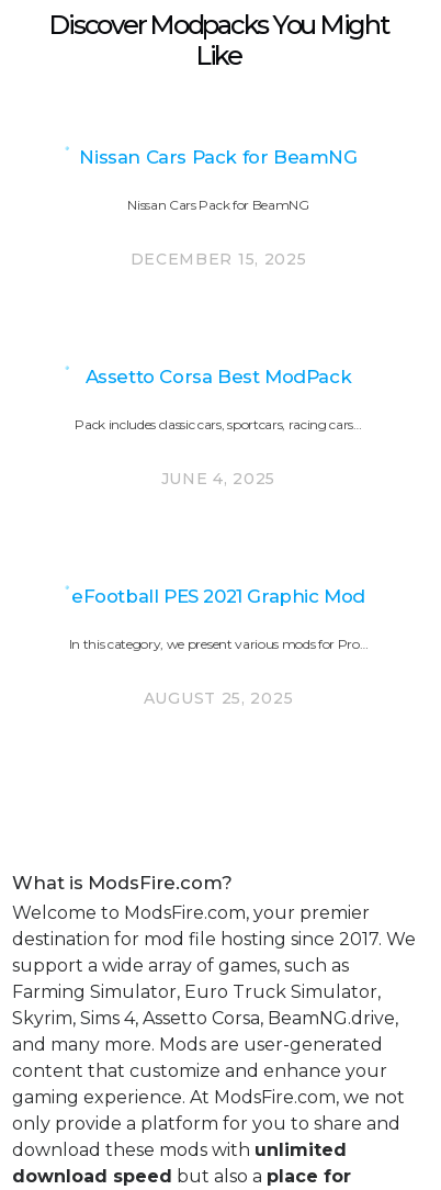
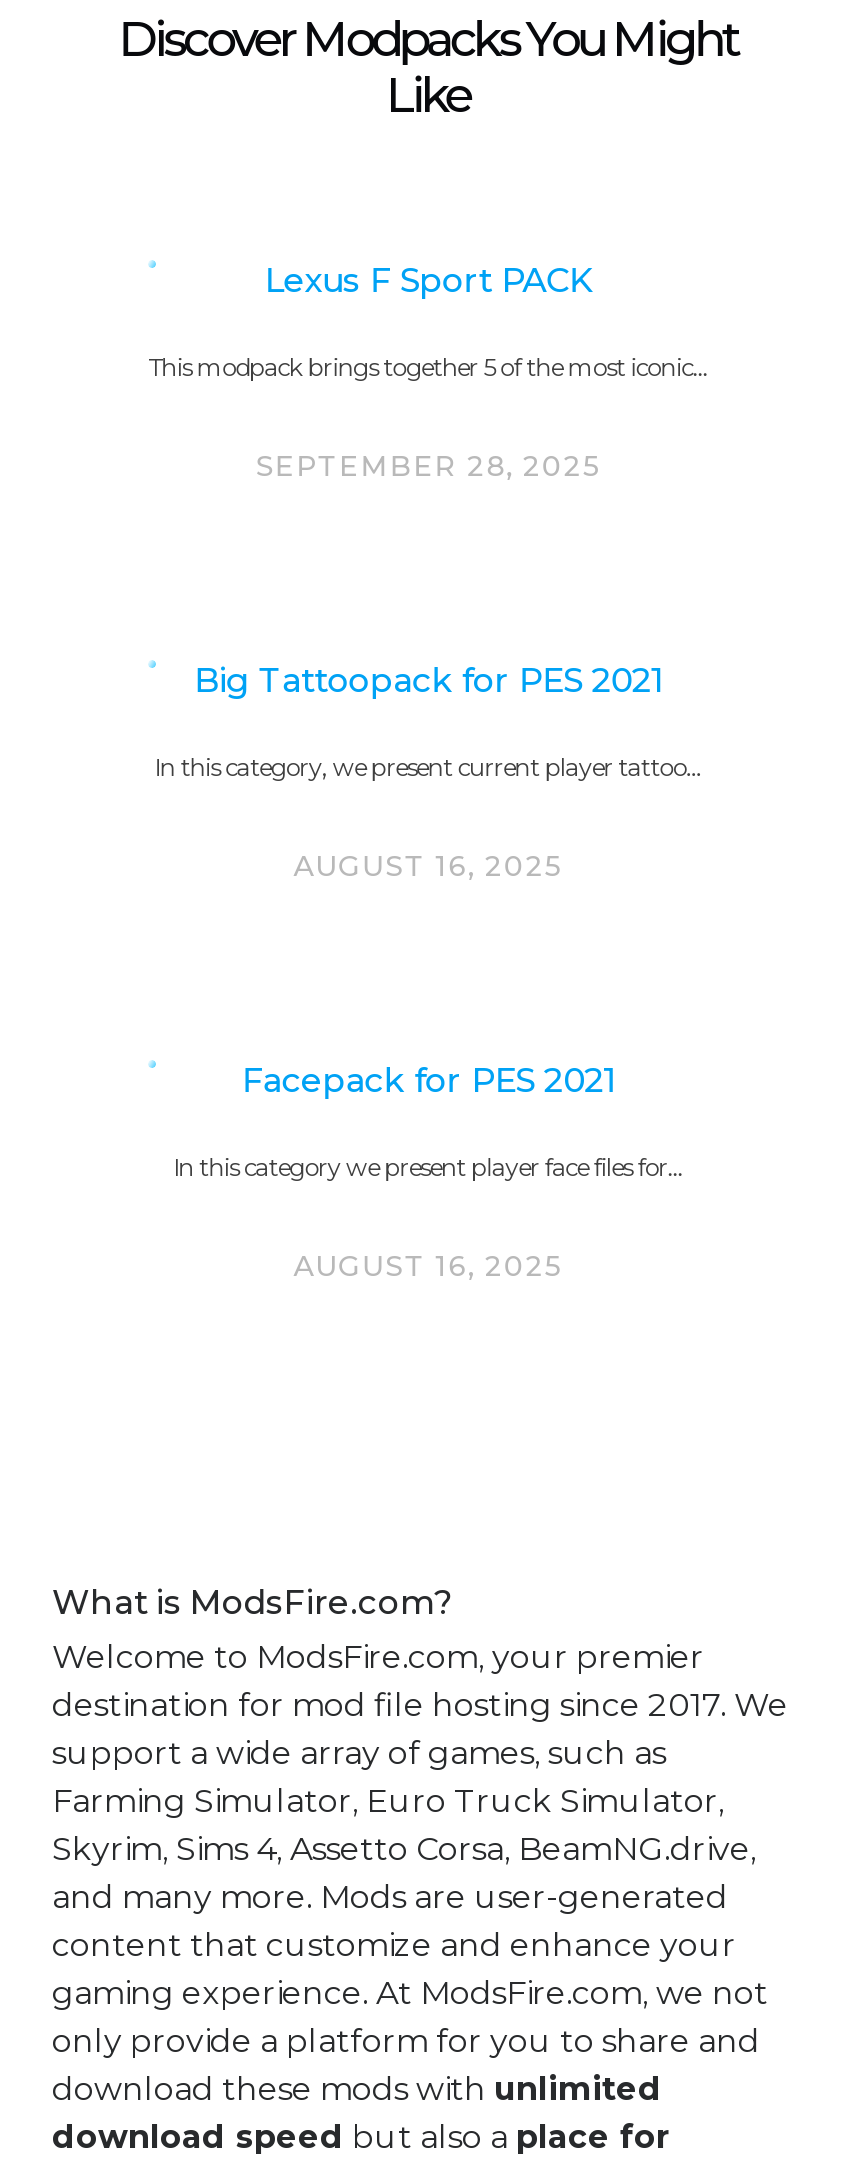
- Nissan Cars Pack for BeamNG
+ Lexus F Sport PACK

- Nissan Cars Pack for BeamNG
+ This modpack brings together 5 of the most iconic…

- DECEMBER 15, 2025
+ SEPTEMBER 28, 2025

- Assetto Corsa Best ModPack
+ Big Tattoopack for PES 2021

- Pack includes classic cars, sportcars, racing cars…
+ In this category, we present current player tattoo…

- JUNE 4, 2025
+ AUGUST 16, 2025

- eFootball PES 2021 Graphic Mod
+ Facepack for PES 2021

- In this category, we present various mods for Pro…
+ In this category we present player face files for…

- AUGUST 25, 2025
+ AUGUST 16, 2025
